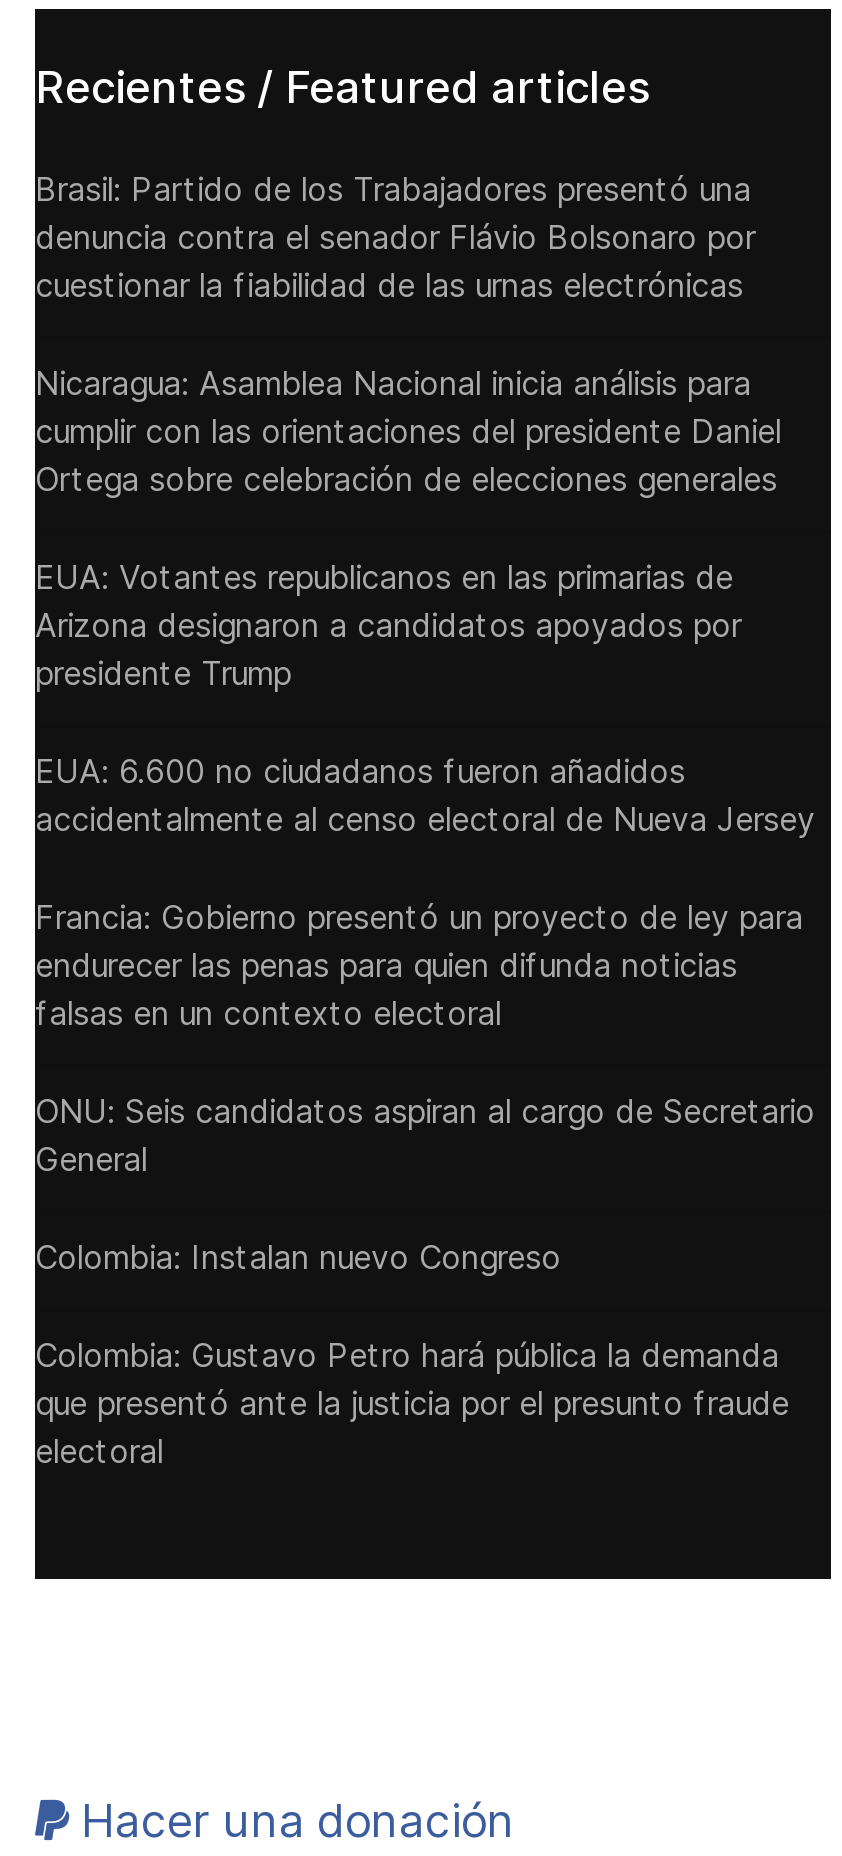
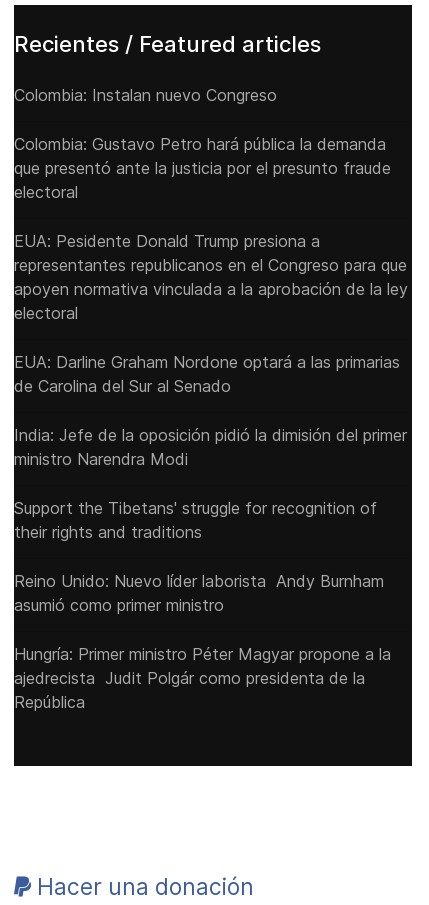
- Brasil: Partido de los Trabajadores presentó una
- denuncia contra el senador Flávio Bolsonaro por
- cuestionar la fiabilidad de las urnas electrónicas
- Nicaragua: Asamblea Nacional inicia análisis para
- cumplir con las orientaciones del presidente Daniel
- Ortega sobre celebración de elecciones generales
- EUA: Votantes republicanos en las primarias de
- Arizona designaron a candidatos apoyados por
- presidente Trump
- EUA: 6.600 no ciudadanos fueron añadidos
- accidentalmente al censo electoral de Nueva Jersey
- Francia: Gobierno presentó un proyecto de ley para
- endurecer las penas para quien difunda noticias
- falsas en un contexto electoral
- ONU: Seis candidatos aspiran al cargo de Secretario
- General

moved up: Colombia: Instalan nuevo Congreso | Colombia: Gustavo Petro hará pública la demanda | que presentó ante la justicia por el presunto fraude | electoral

+ EUA: Pesidente Donald Trump presiona a
+ representantes republicanos en el Congreso para que
+ apoyen normativa vinculada a la aprobación de la ley
+ electoral
+ EUA: Darline Graham Nordone optará a las primarias
+ de Carolina del Sur al Senado
+ India: Jefe de la oposición pidió la dimisión del primer
+ ministro Narendra Modi
+ Support the Tibetans' struggle for recognition of
+ their rights and traditions
+ Reino Unido: Nuevo líder laborista Andy Burnham
+ asumió como primer ministro
+ Hungría: Primer ministro Péter Magyar propone a la
+ ajedrecista Judit Polgár como presidenta de la
+ República
